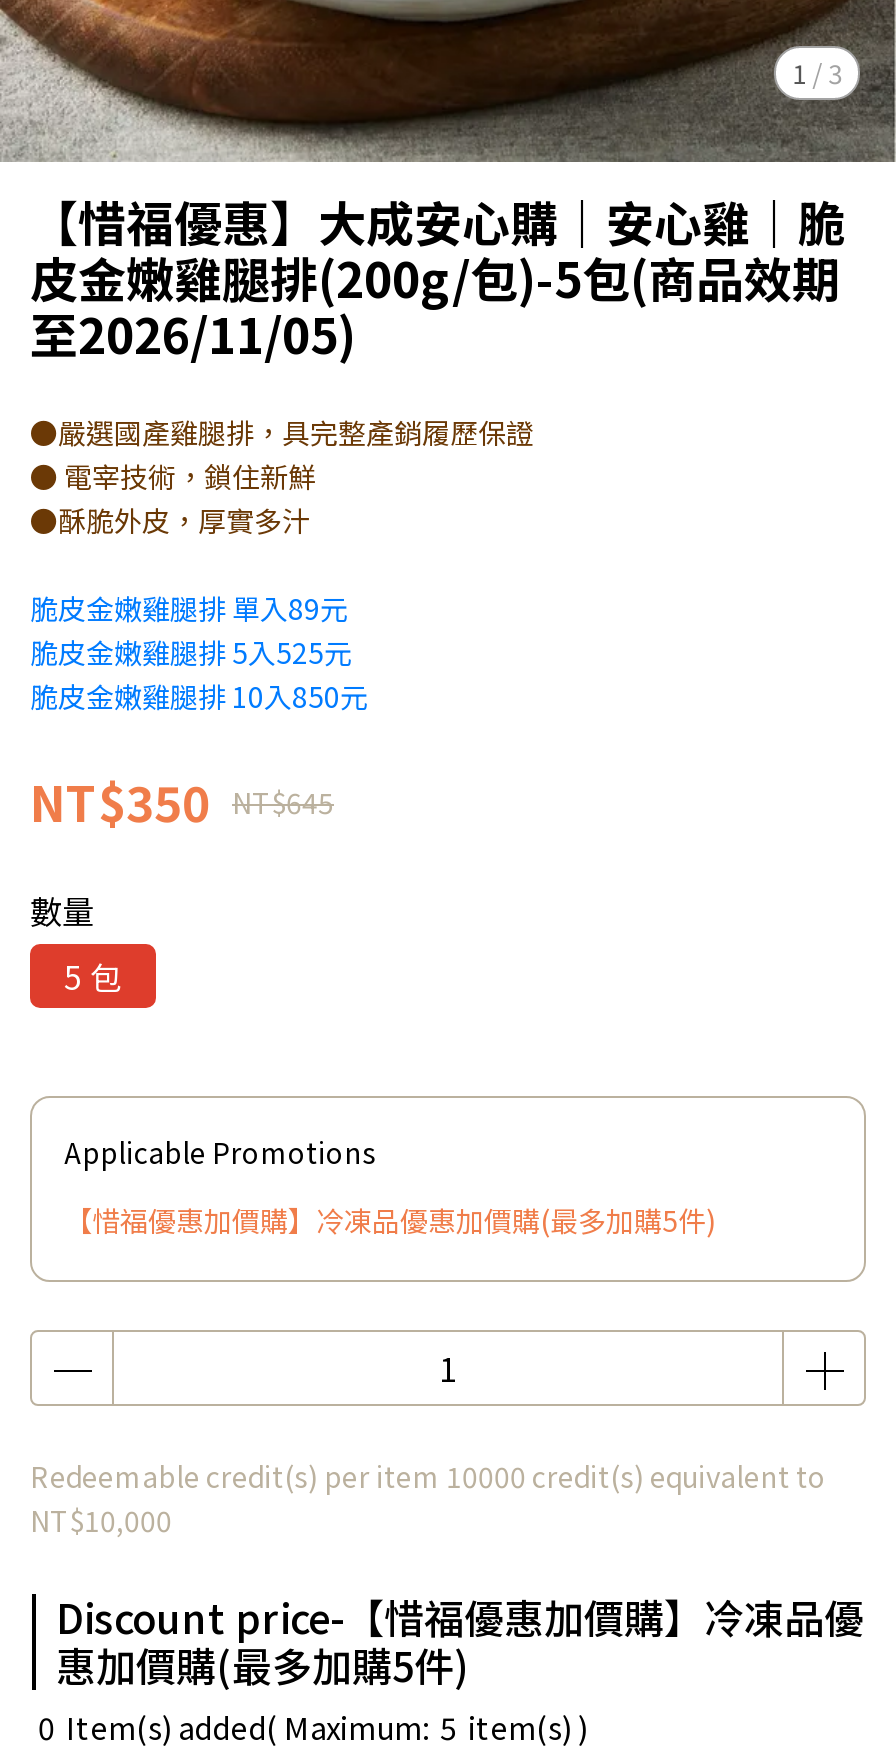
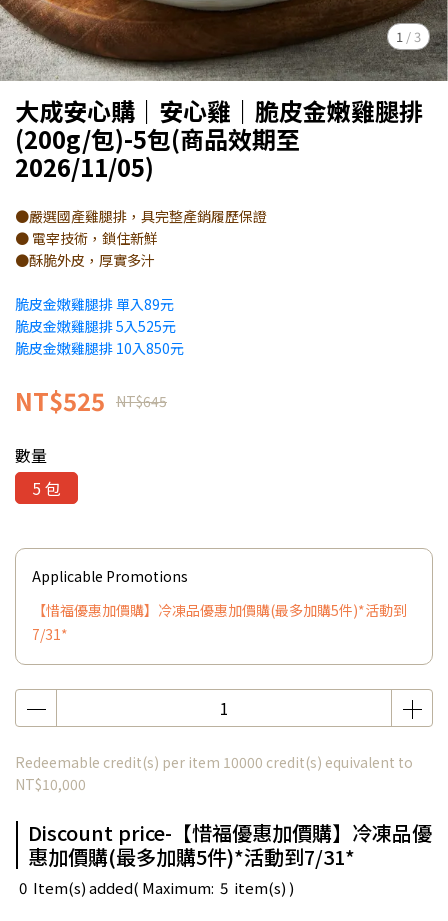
- 【惜福優惠】大成安心購｜安心雞｜脆
- 皮金嫩雞腿排(200g/包)-5包(商品效期
- 至2026/11/05)
+ 大成安心購｜安心雞｜脆皮金嫩雞腿排
+ (200g/包)-5包(商品效期至
+ 2026/11/05)

- NT$350 NT$645
+ NT$525 NT$645

- 【惜福優惠加價購】冷凍品優惠加價購(最多加購5件)
+ 【惜福優惠加價購】冷凍品優惠加價購(最多加購5件)*活動到
+ 7/31*

- 惠加價購(最多加購5件)
+ 惠加價購(最多加購5件)*活動到7/31*
